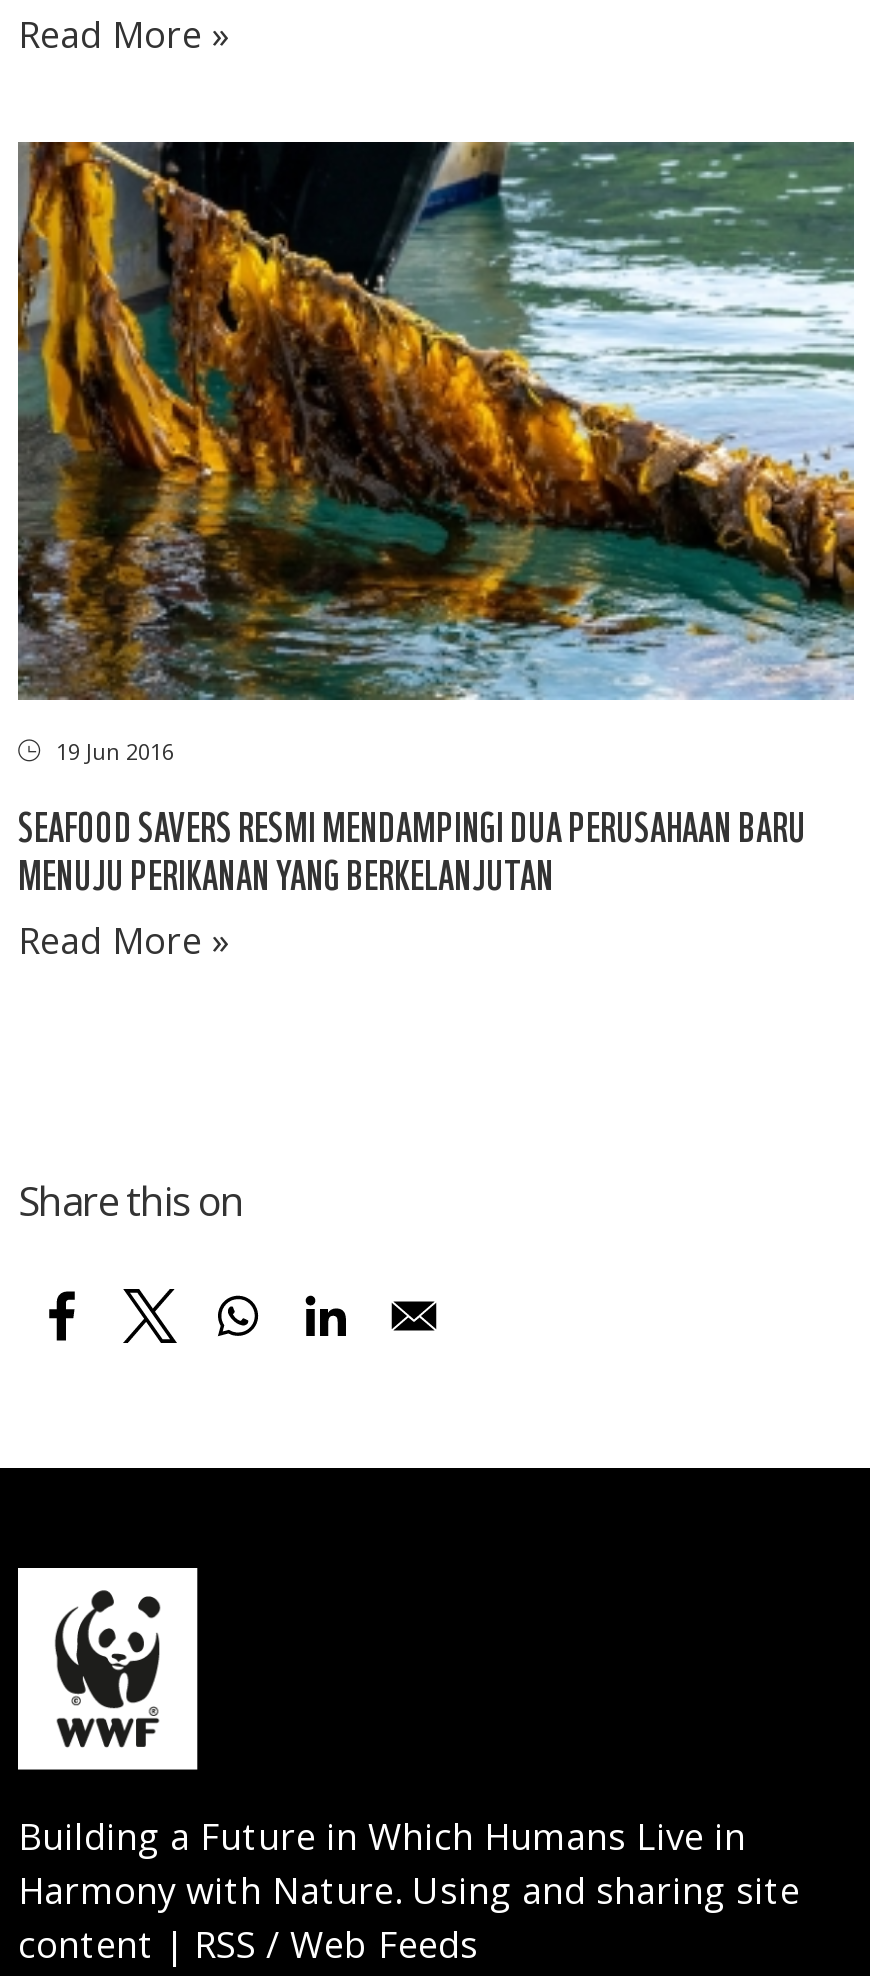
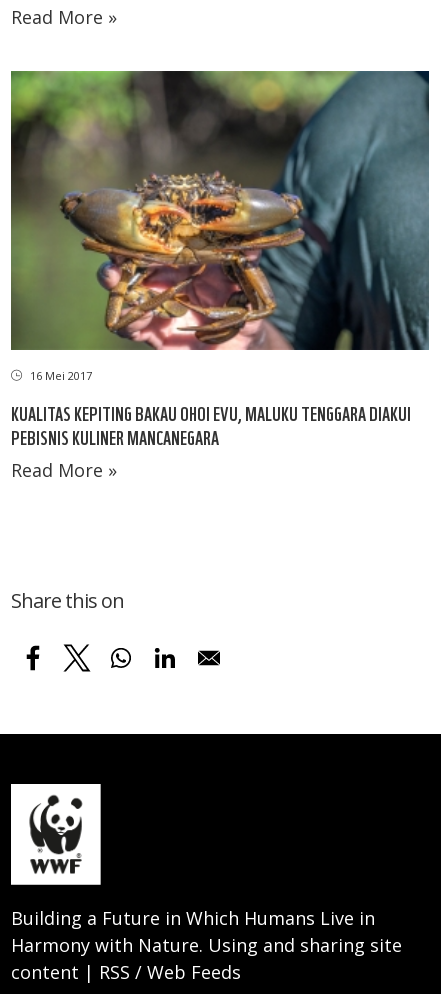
- [image]
- 19 Jun 2016
+ [image]
+ 16 Mei 2017

- SEAFOOD SAVERS RESMI MENDAMPINGI DUA PERUSAHAAN BARU
- MENUJU PERIKANAN YANG BERKELANJUTAN
+ KUALITAS KEPITING BAKAU OHOI EVU, MALUKU TENGGARA DIAKUI
+ PEBISNIS KULINER MANCANEGARA
